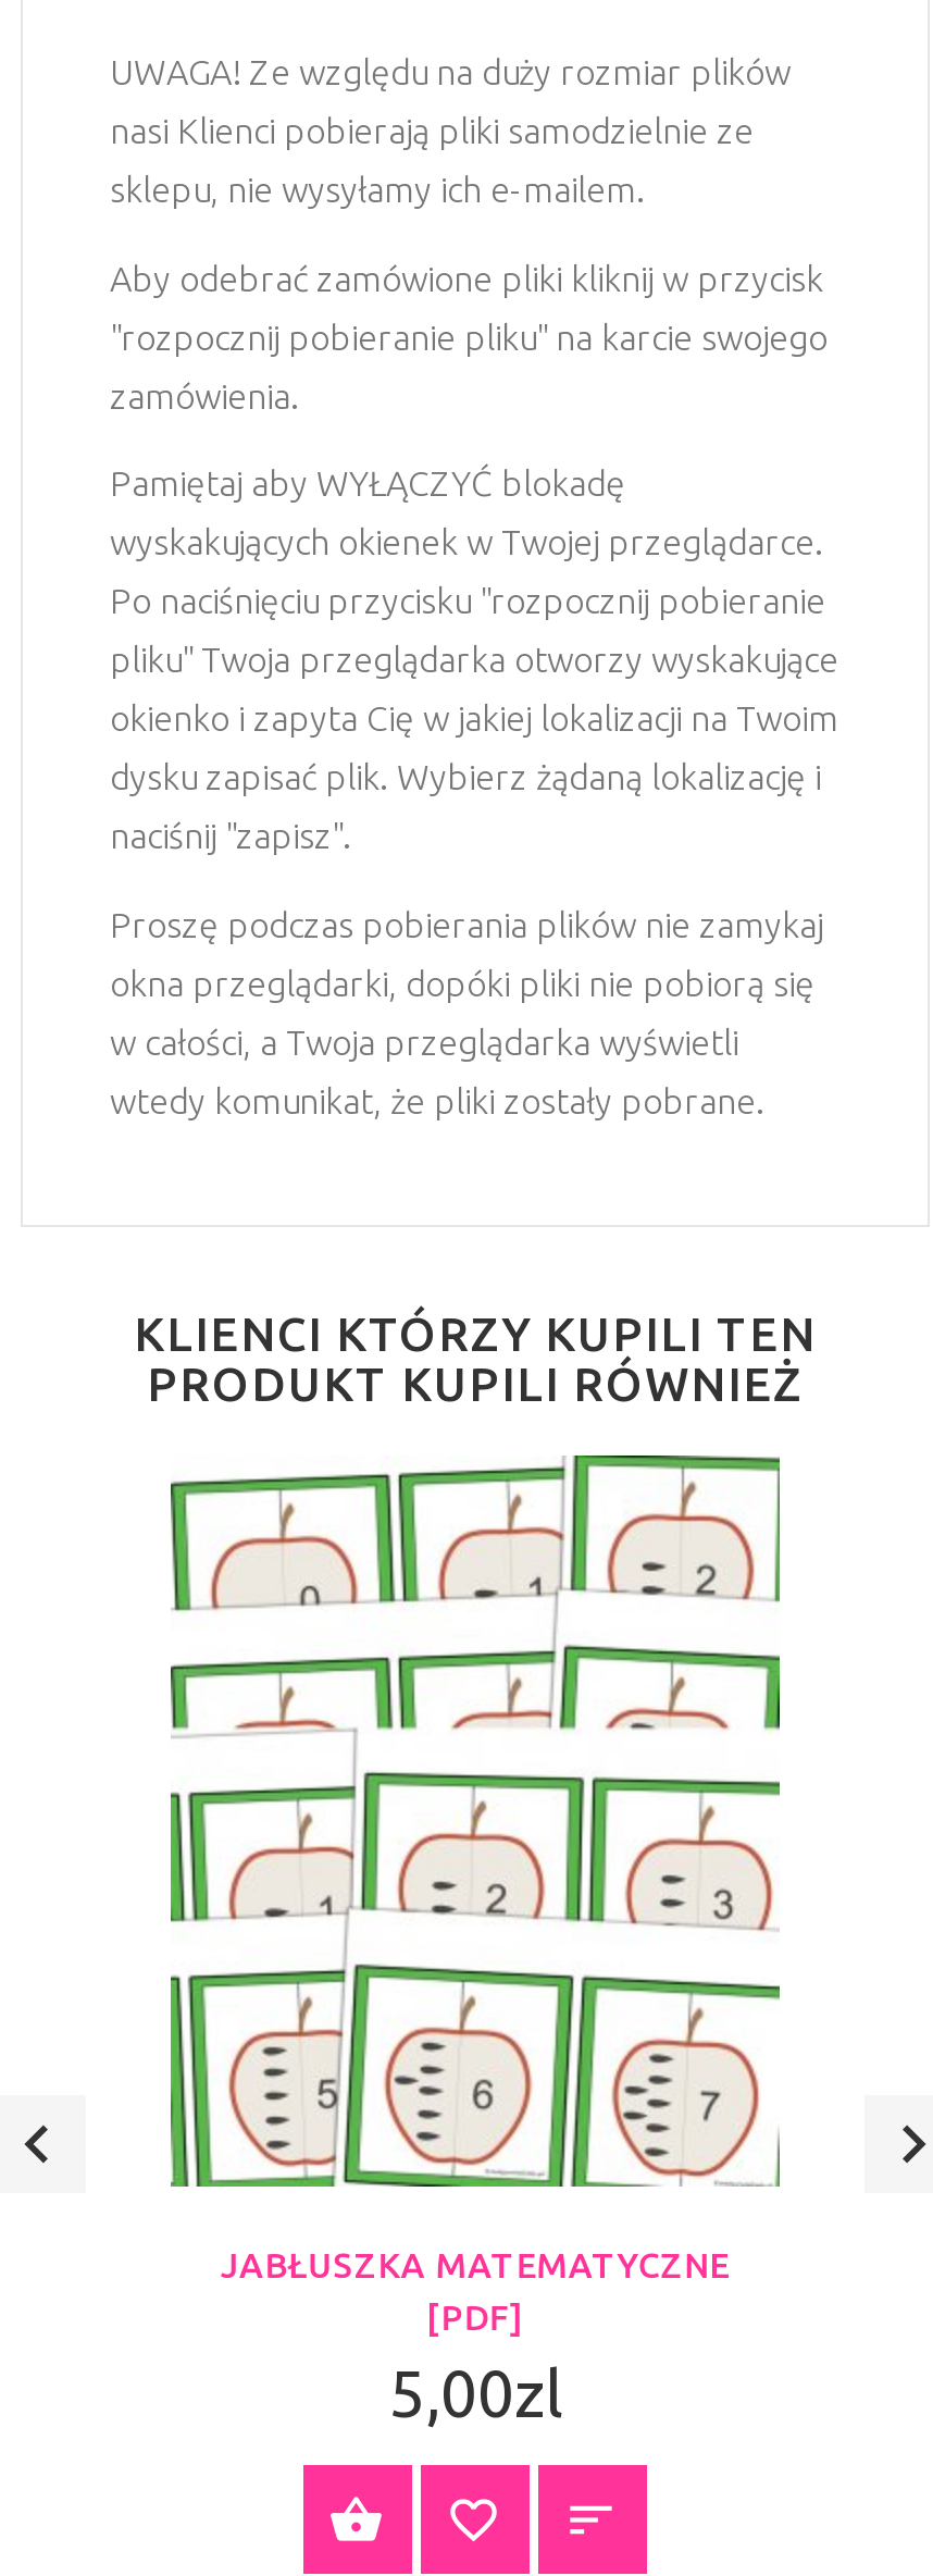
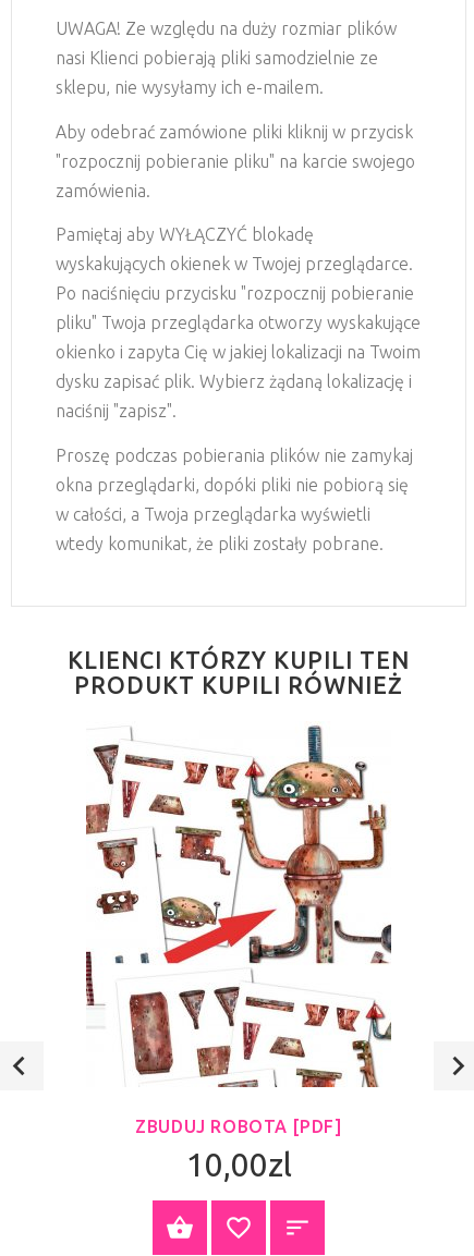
- [image]
- JABŁUSZKA MATEMATYCZNE
- [PDF]
- 5,00zl
+ [image]
+ ZBUDUJ ROBOTA [PDF]
+ 10,00zl
